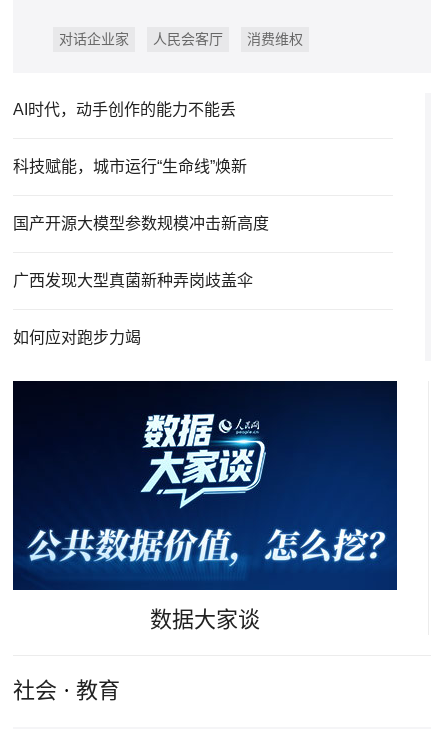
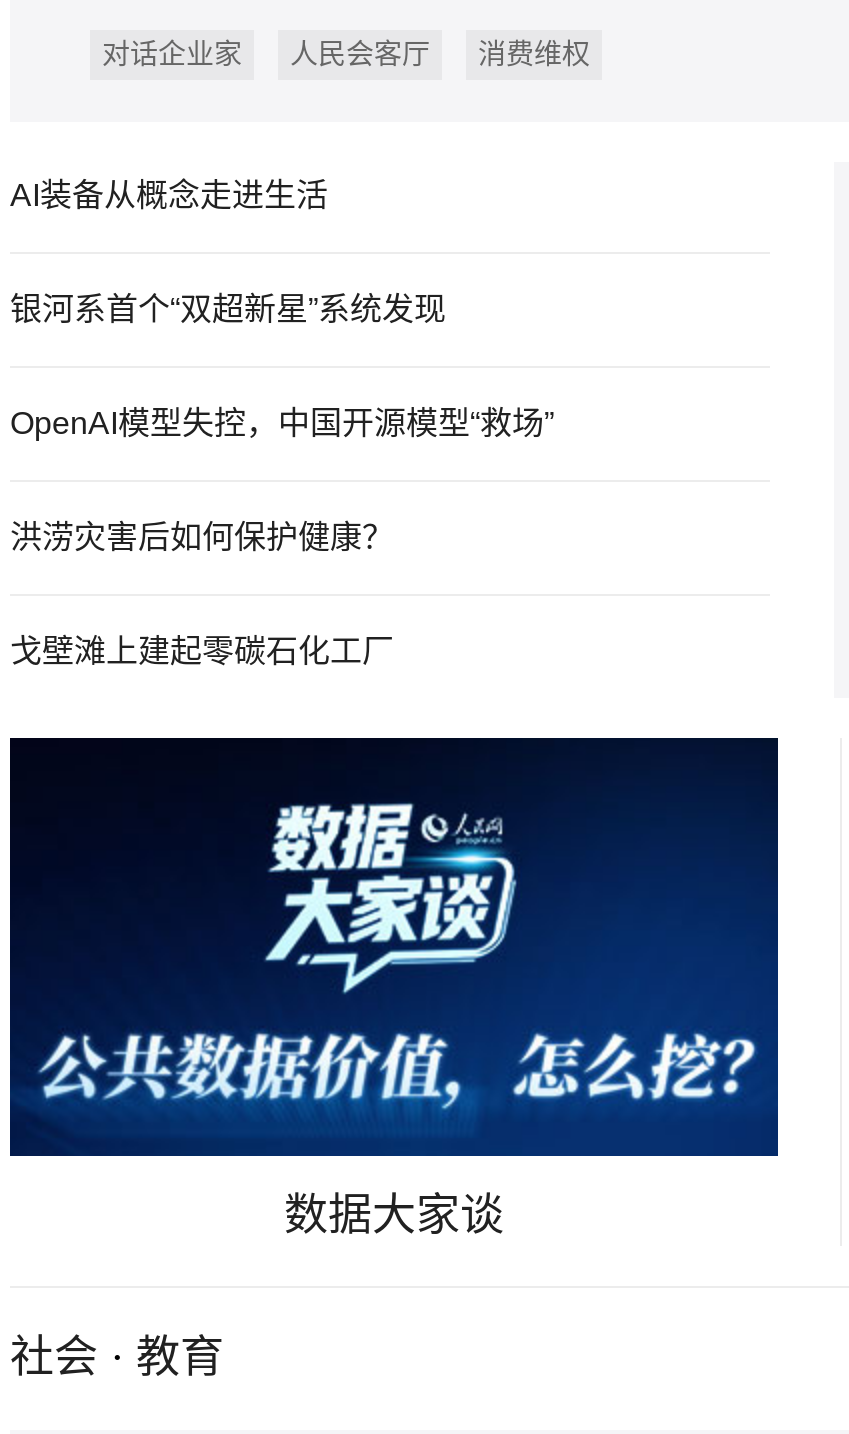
- AI时代，动手创作的能力不能丢
+ AI装备从概念走进生活

- 科技赋能，城市运行“生命线”焕新
+ 银河系首个“双超新星”系统发现

- 国产开源大模型参数规模冲击新高度
+ OpenAI模型失控，中国开源模型“救场”

- 广西发现大型真菌新种弄岗歧盖伞
+ 洪涝灾害后如何保护健康？

- 如何应对跑步力竭
+ 戈壁滩上建起零碳石化工厂
